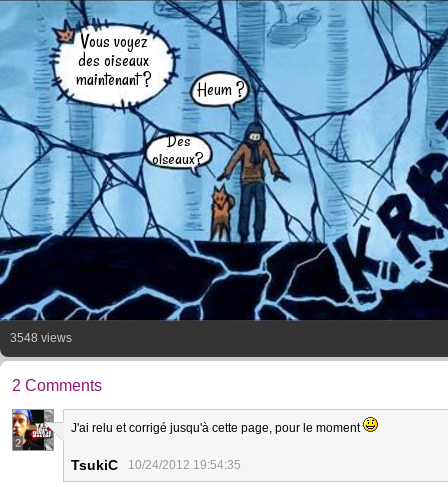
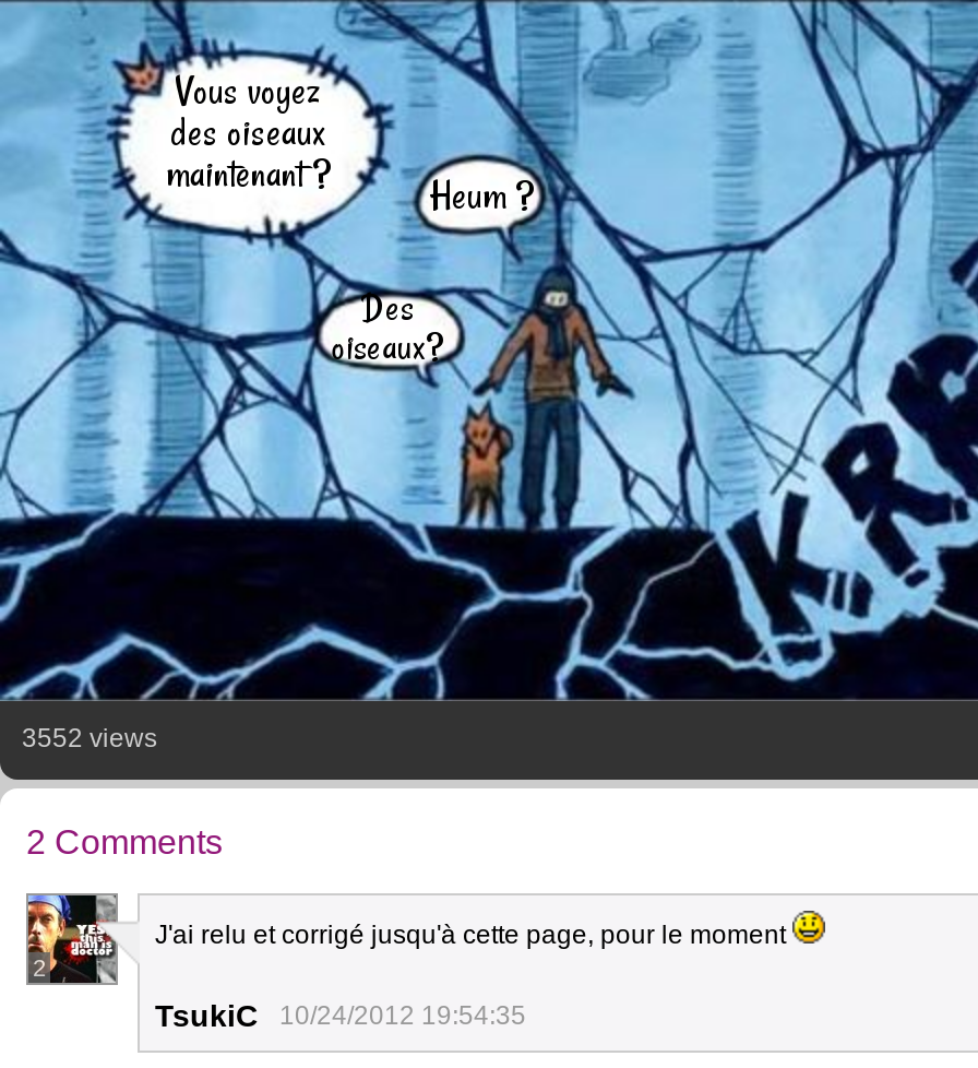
- 3548 views
+ 3552 views
